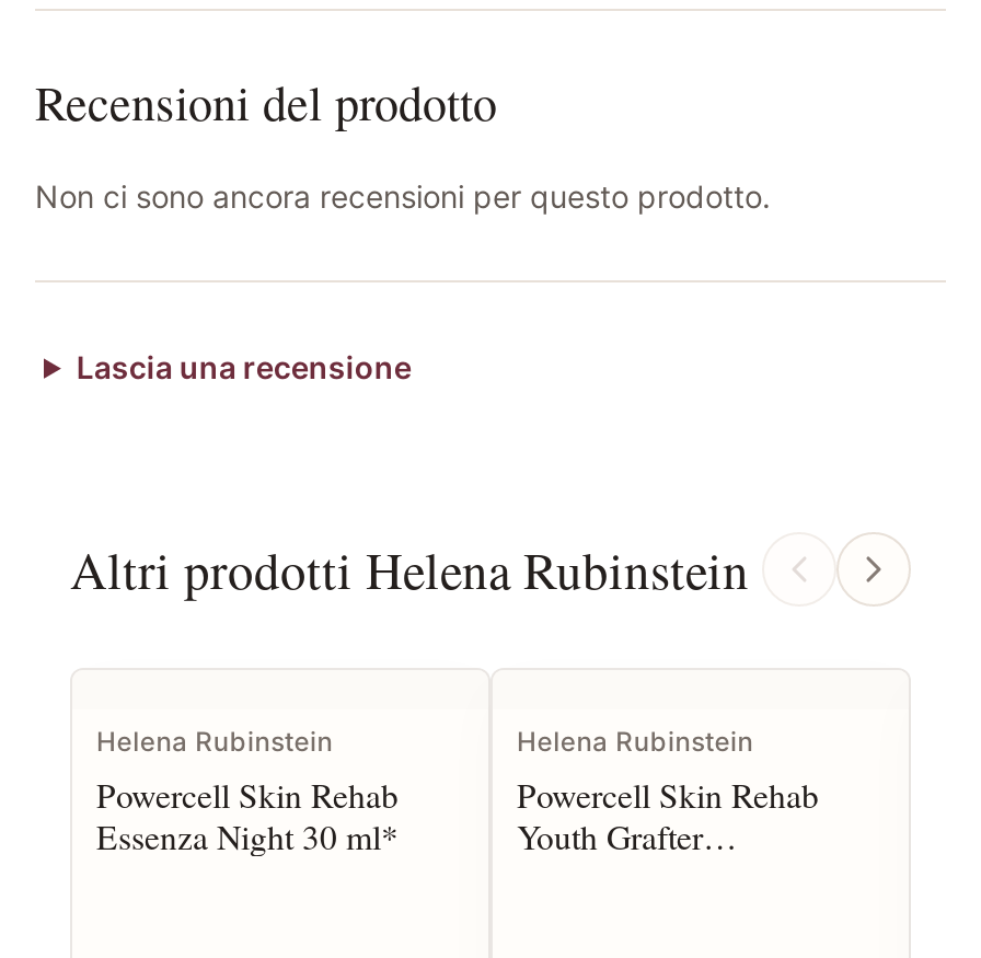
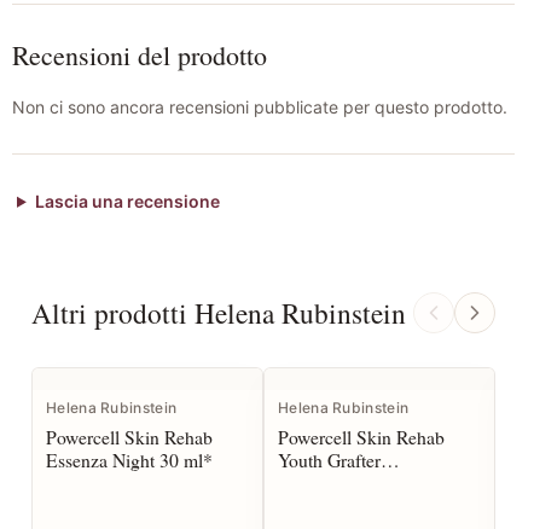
- Non ci sono ancora recensioni per questo prodotto.
+ Non ci sono ancora recensioni pubblicate per questo prodotto.
